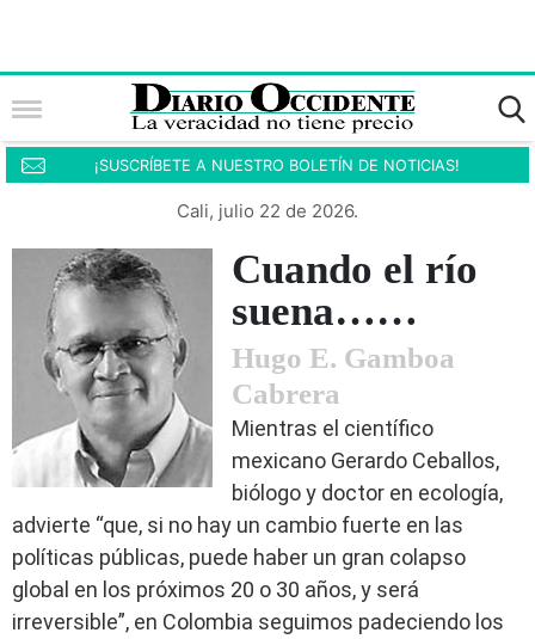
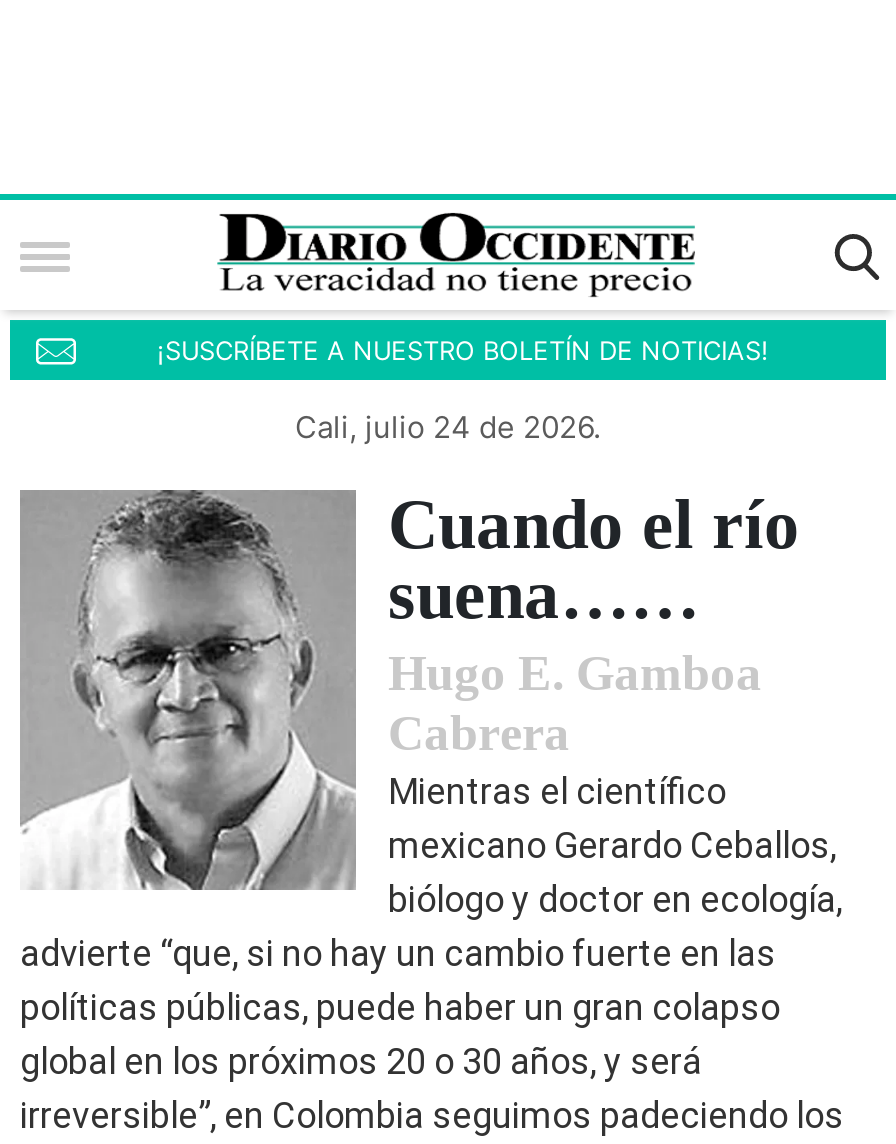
- Cali, julio 22 de 2026.
+ Cali, julio 24 de 2026.
